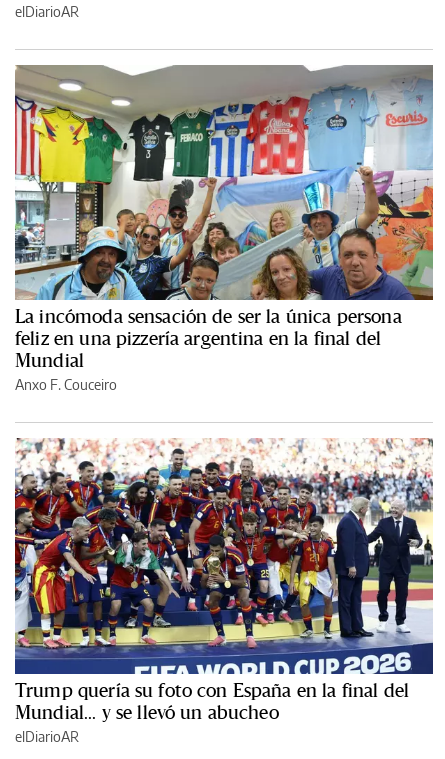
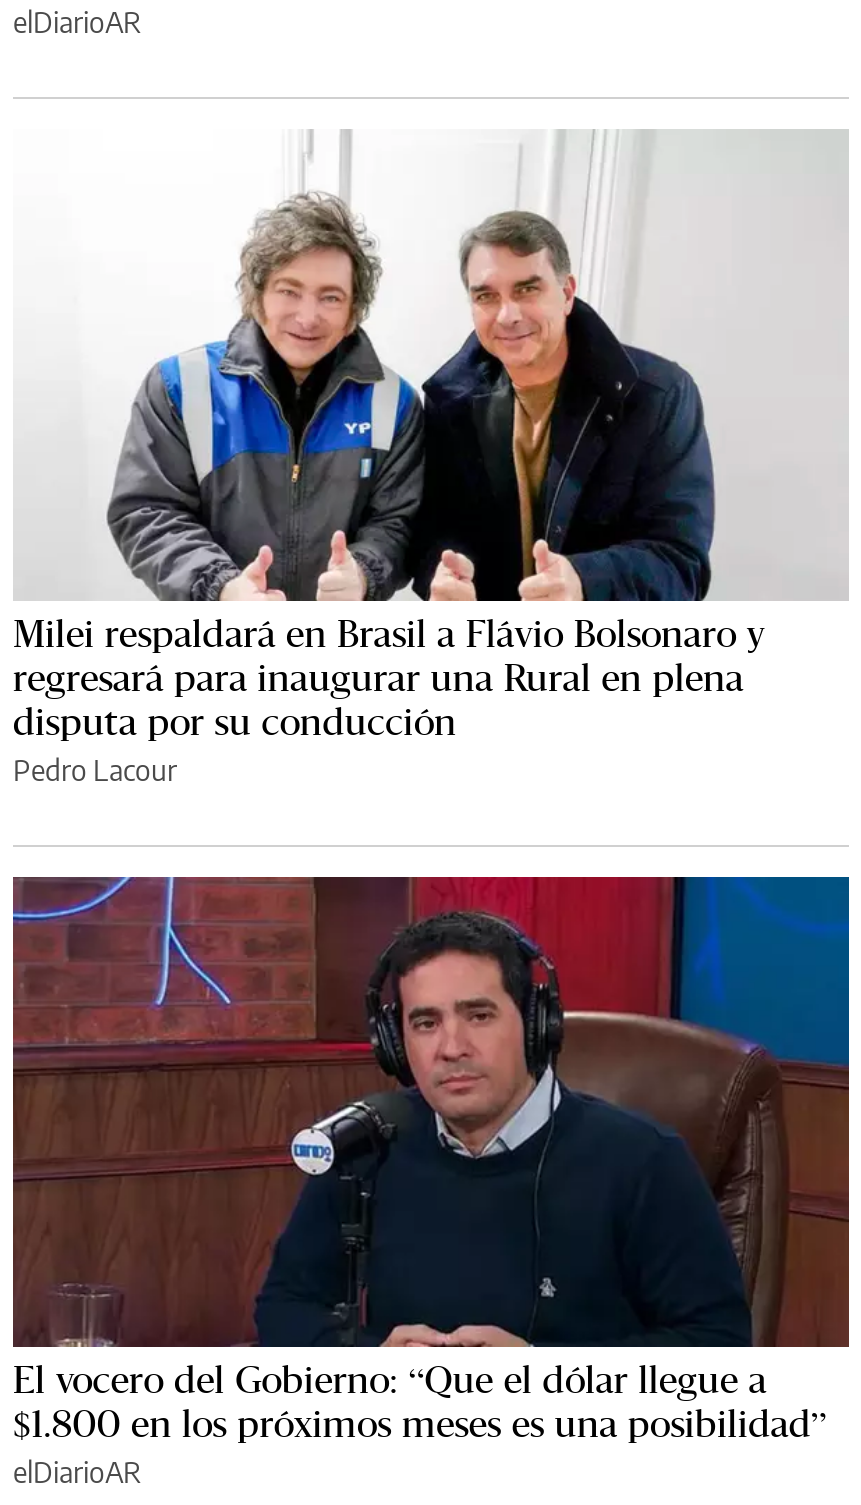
- [image]
- La incómoda sensación de ser la única persona
- feliz en una pizzería argentina en la final del
- Mundial
- Anxo F. Couceiro
+ [image]
+ Milei respaldará en Brasil a Flávio Bolsonaro y
+ regresará para inaugurar una Rural en plena
+ disputa por su conducción
+ Pedro Lacour

- [image]
- Trump quería su foto con España en la final del
- Mundial... y se llevó un abucheo
+ [image]
+ El vocero del Gobierno: “Que el dólar llegue a
+ $1.800 en los próximos meses es una posibilidad”
